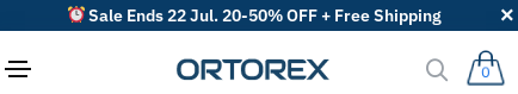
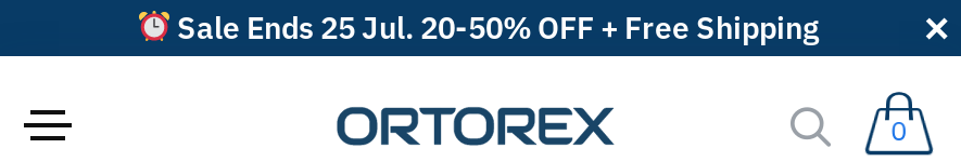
- Sale Ends 22 Jul. 20-50% OFF + Free Shipping
+ Sale Ends 25 Jul. 20-50% OFF + Free Shipping
